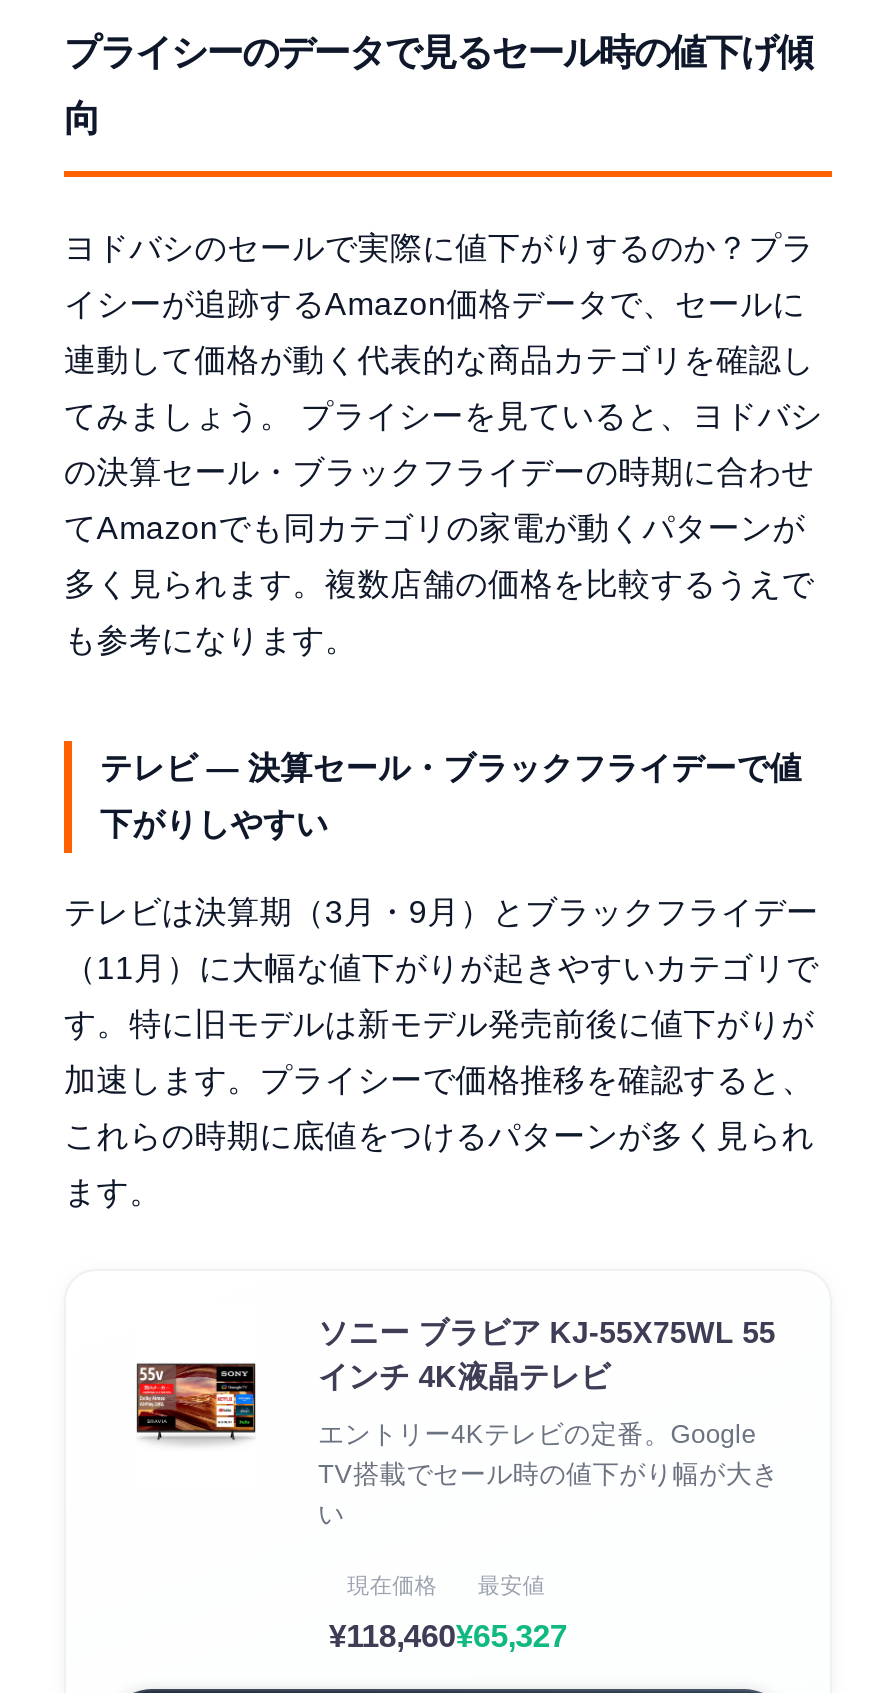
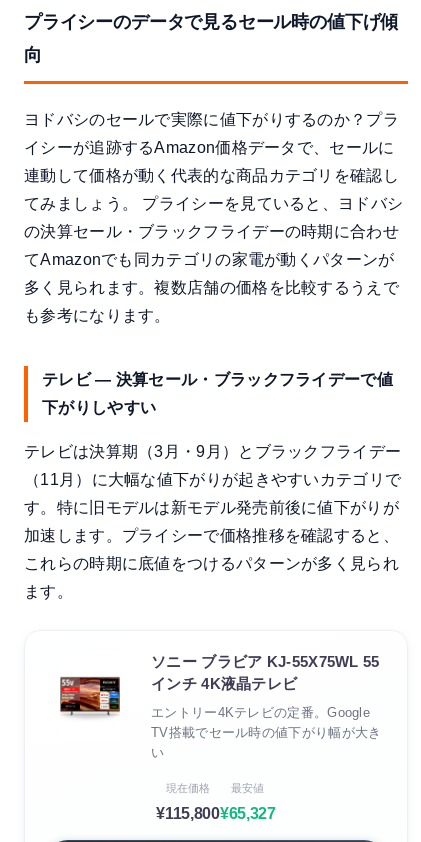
- ¥118,460 ¥65,327
+ ¥115,800 ¥65,327
